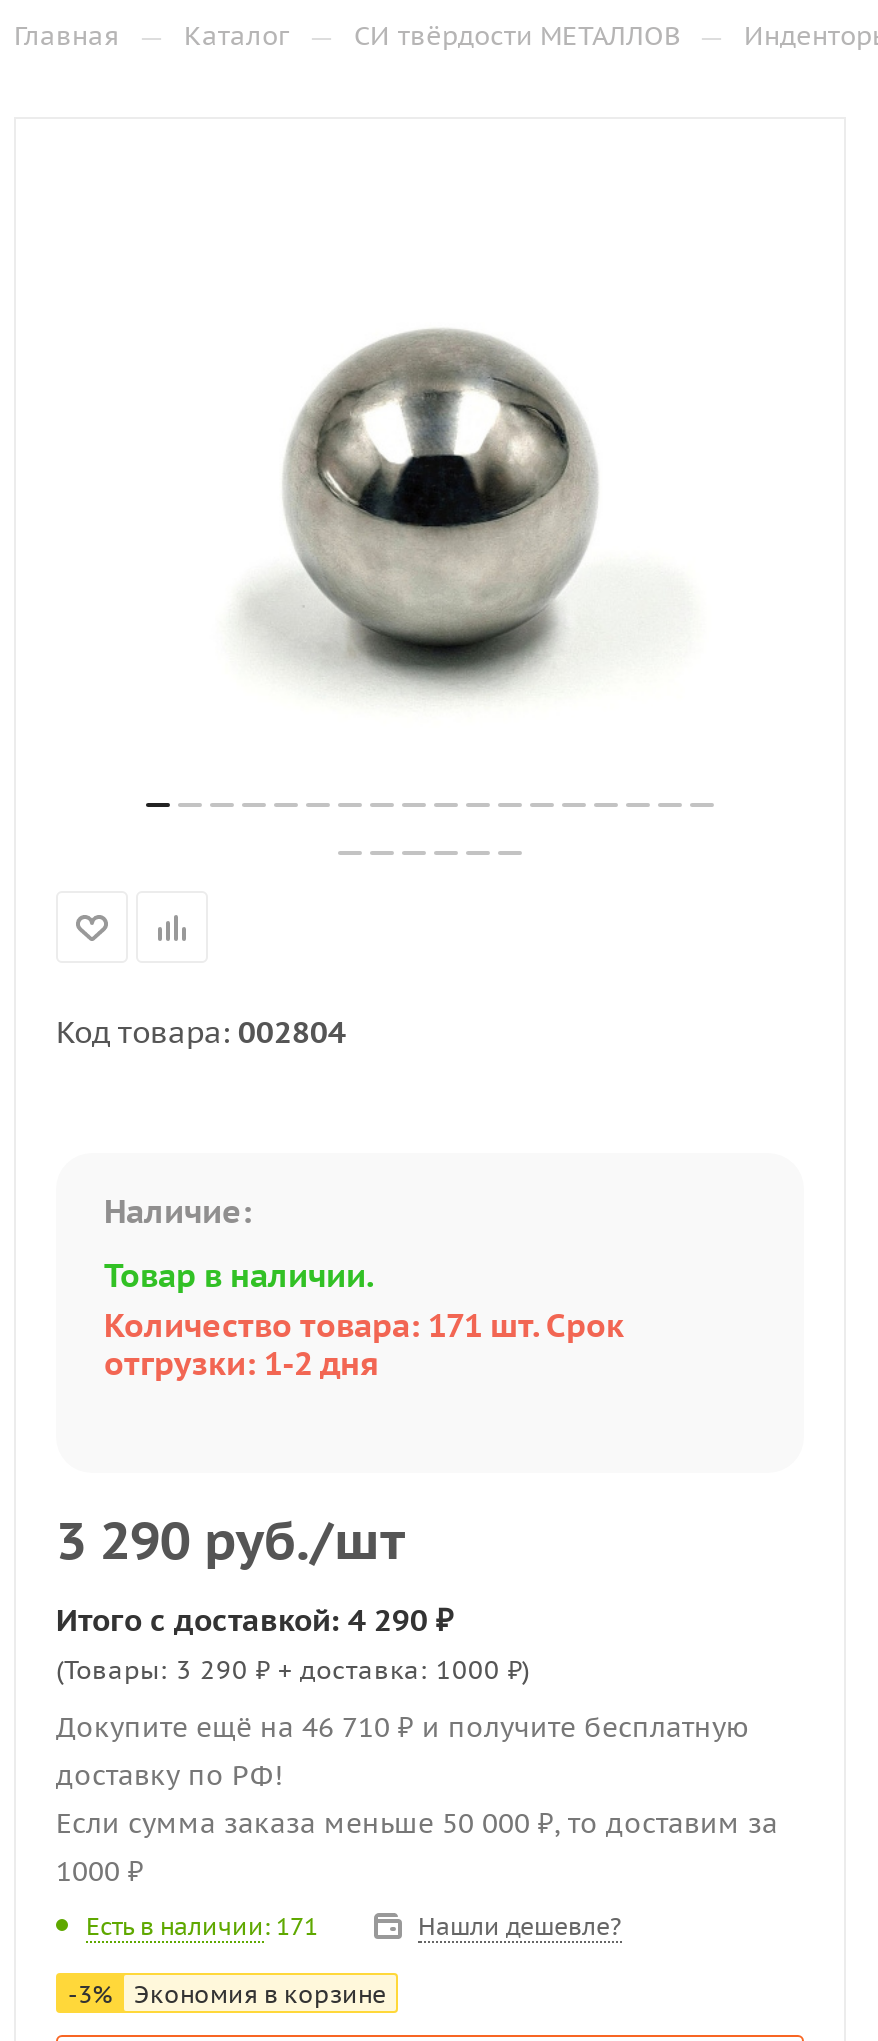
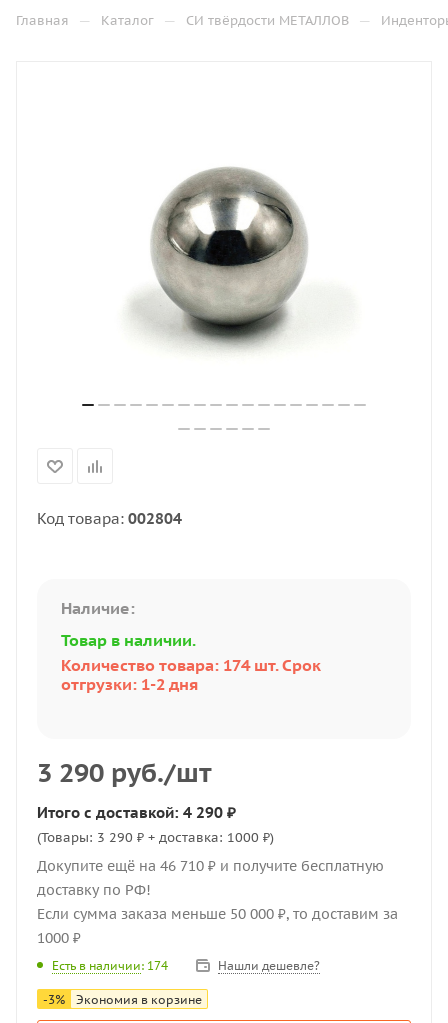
- Количество товара: 171 шт. Срок
+ Количество товара: 174 шт. Срок

- Есть в наличии: 171
+ Есть в наличии: 174
